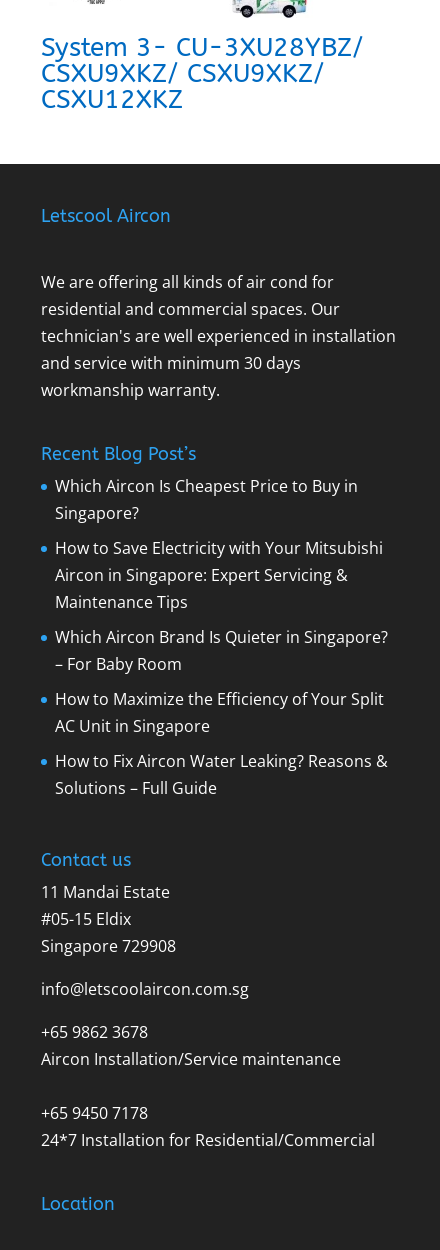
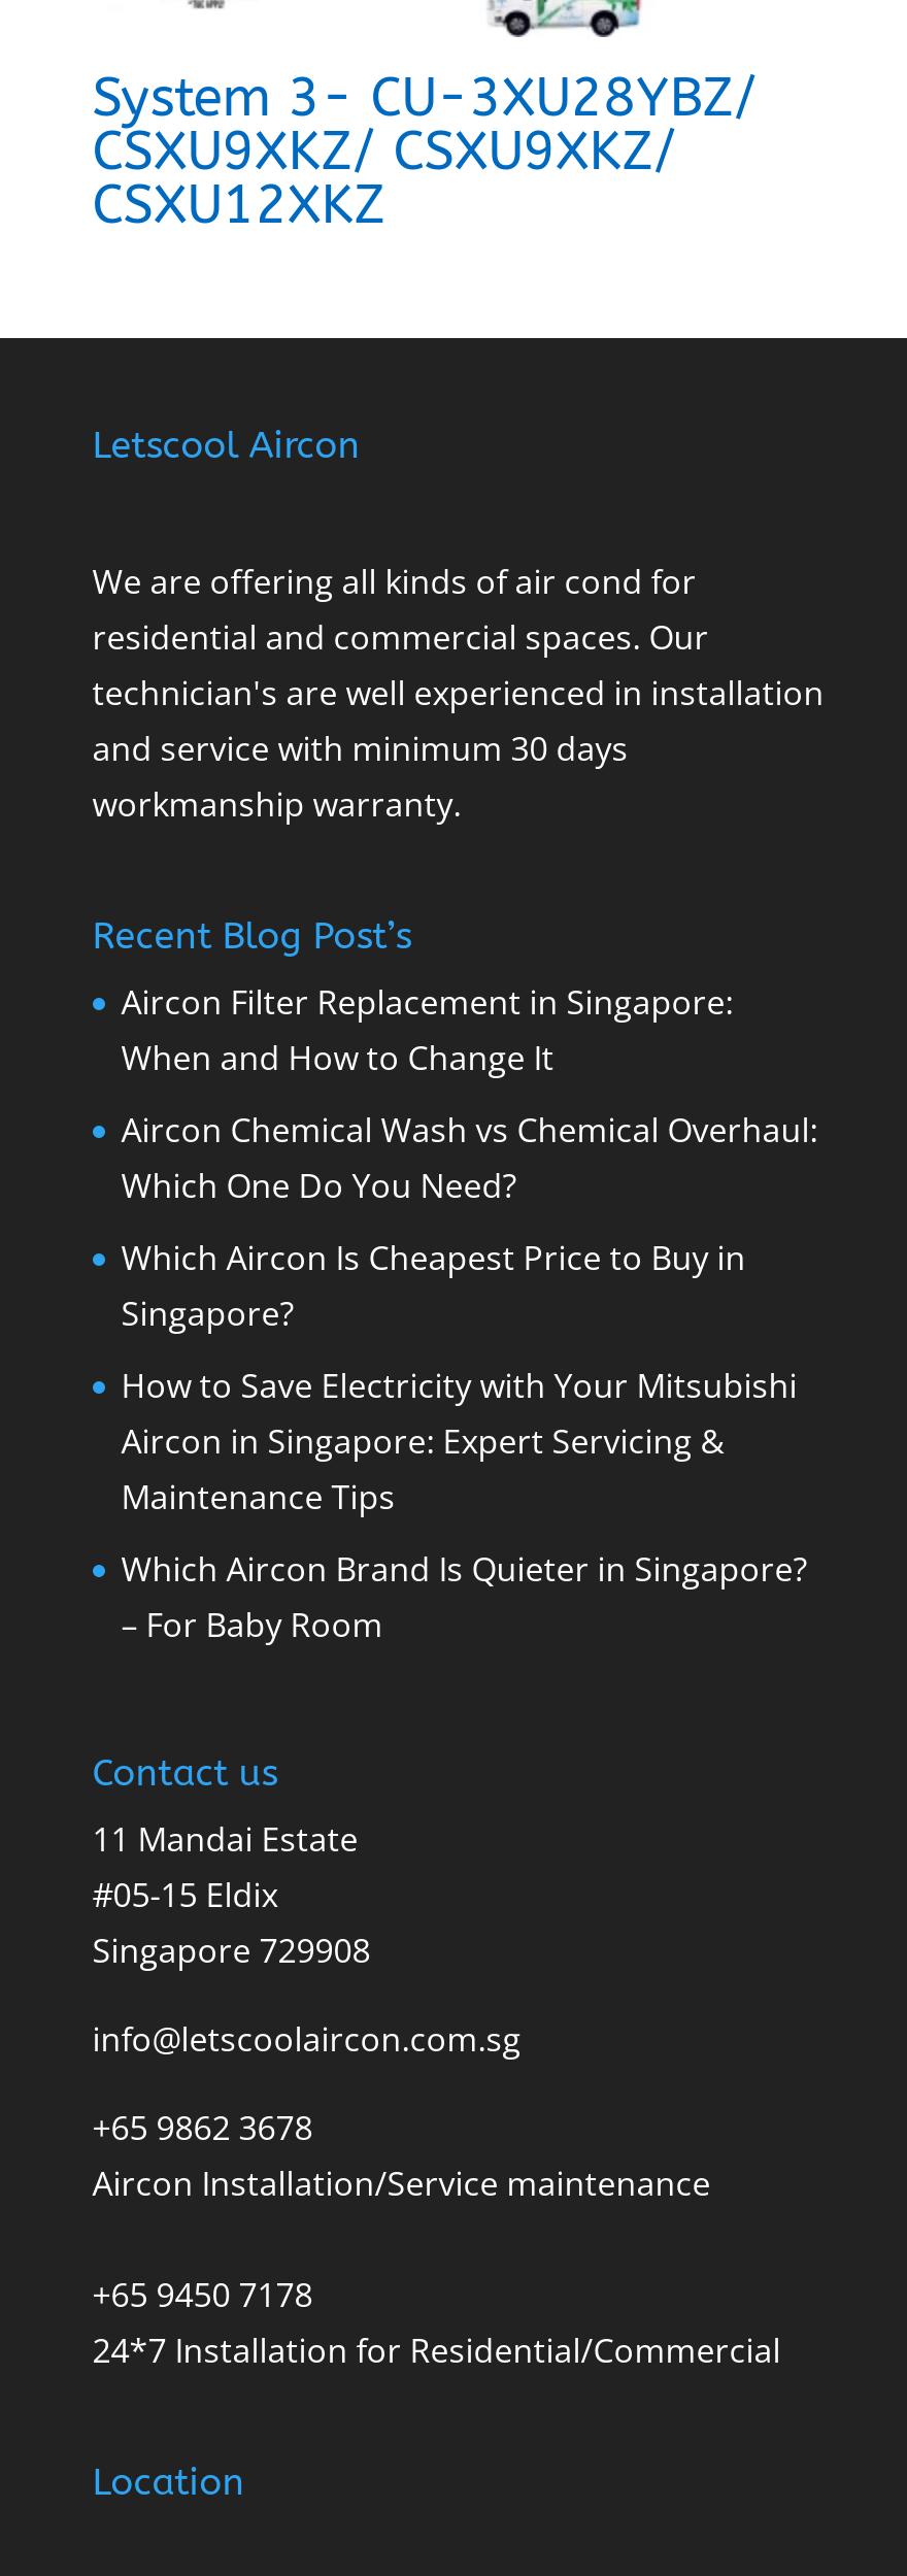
+ Aircon Filter Replacement in Singapore:
+ When and How to Change It
+ Aircon Chemical Wash vs Chemical Overhaul:
+ Which One Do You Need?

moved down: Which Aircon Is Cheapest Price to Buy in | Singapore? | How to Save Electricity with Your Mitsubishi | Aircon in Singapore: Expert Servicing & | Maintenance Tips | Which Aircon Brand Is Quieter in Singapore? | – For Baby Room

- How to Maximize the Efficiency of Your Split
- AC Unit in Singapore
- How to Fix Aircon Water Leaking? Reasons &
- Solutions – Full Guide
